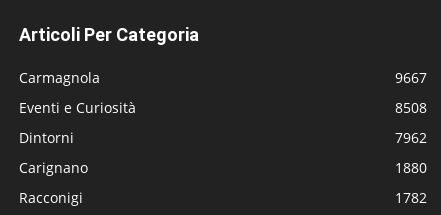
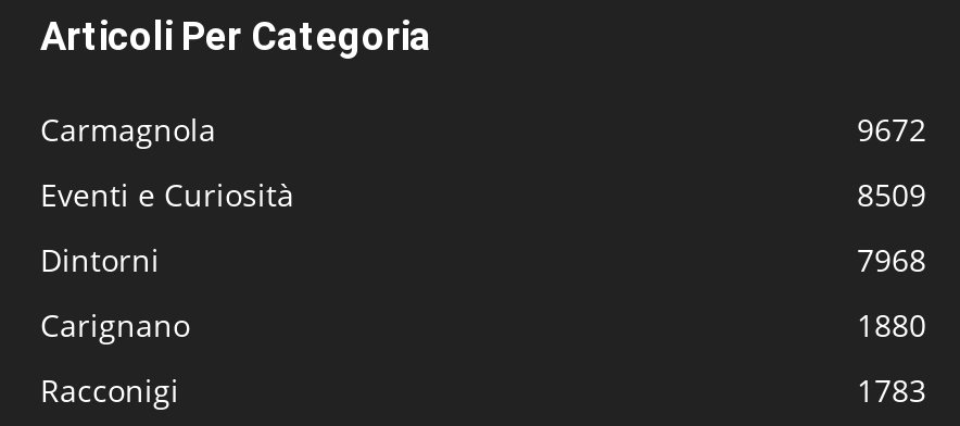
- 9667
+ 9672

- 8508
+ 8509

- 7962
+ 7968

- 1782
+ 1783
